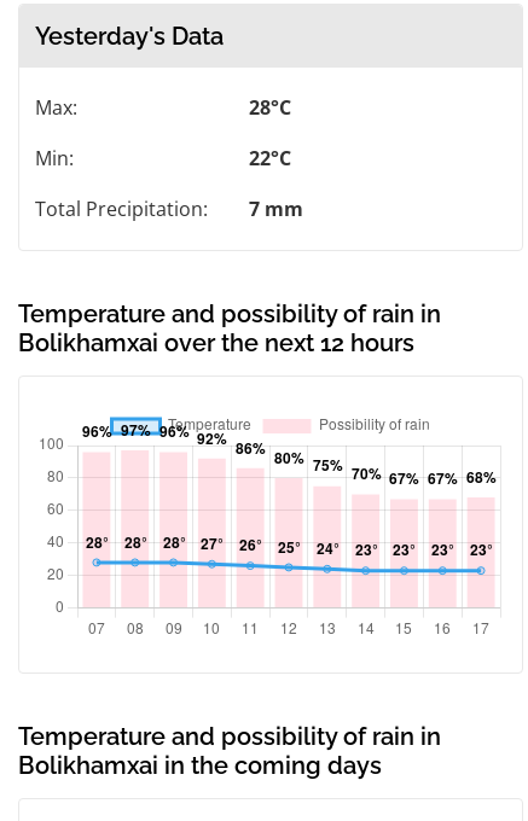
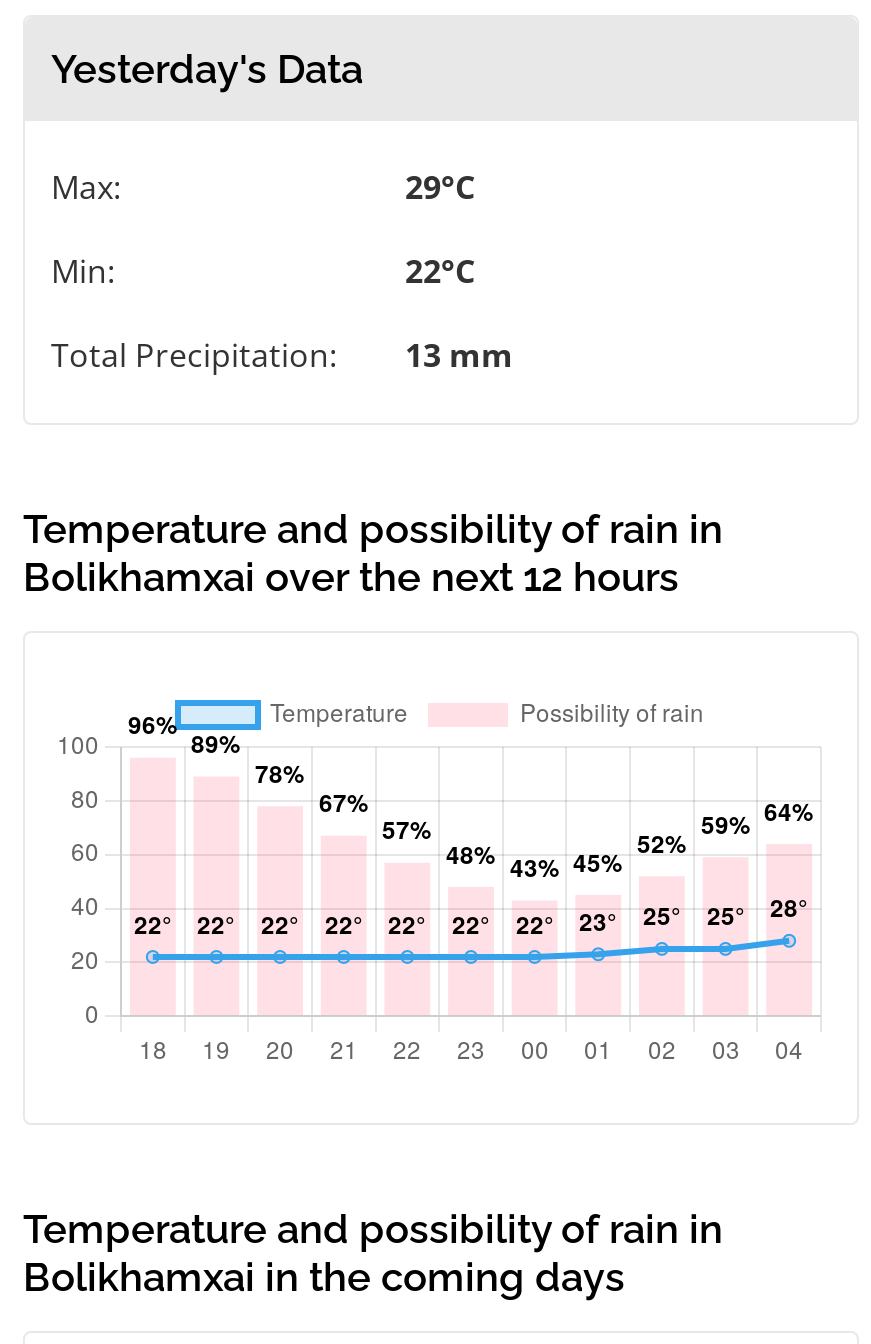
- 28°C
+ 29°C

- Total Precipitation: 7 mm
+ Total Precipitation: 13 mm

- [image]
+ [image]
